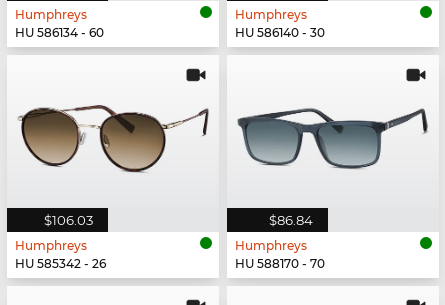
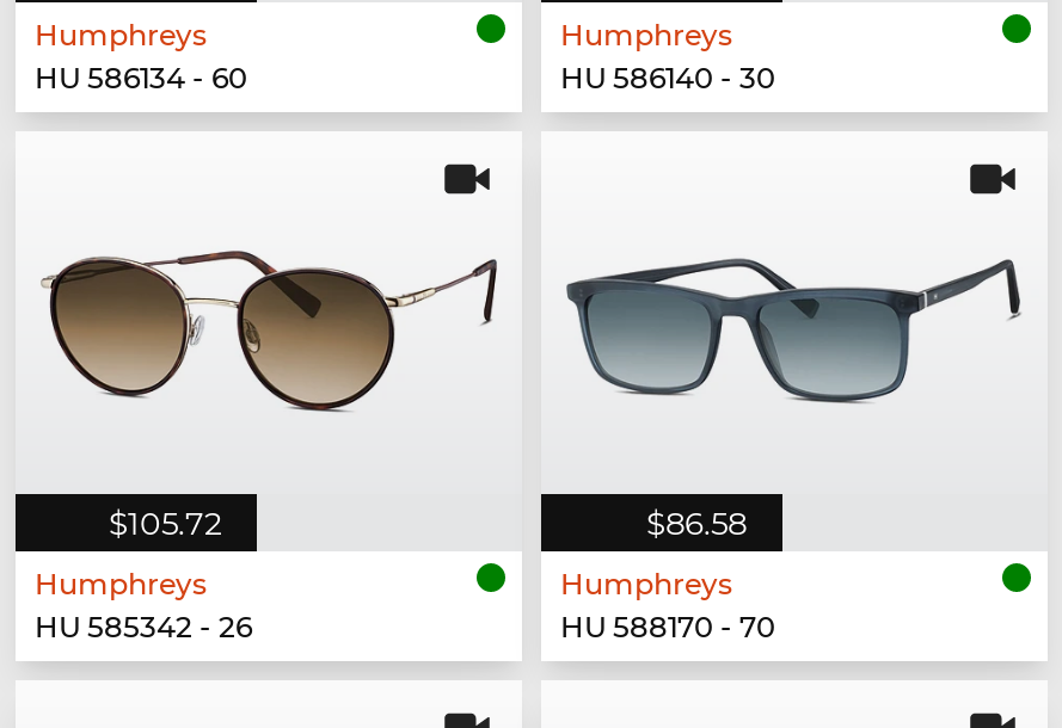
- $106.03
+ $105.72

- $86.84
+ $86.58
